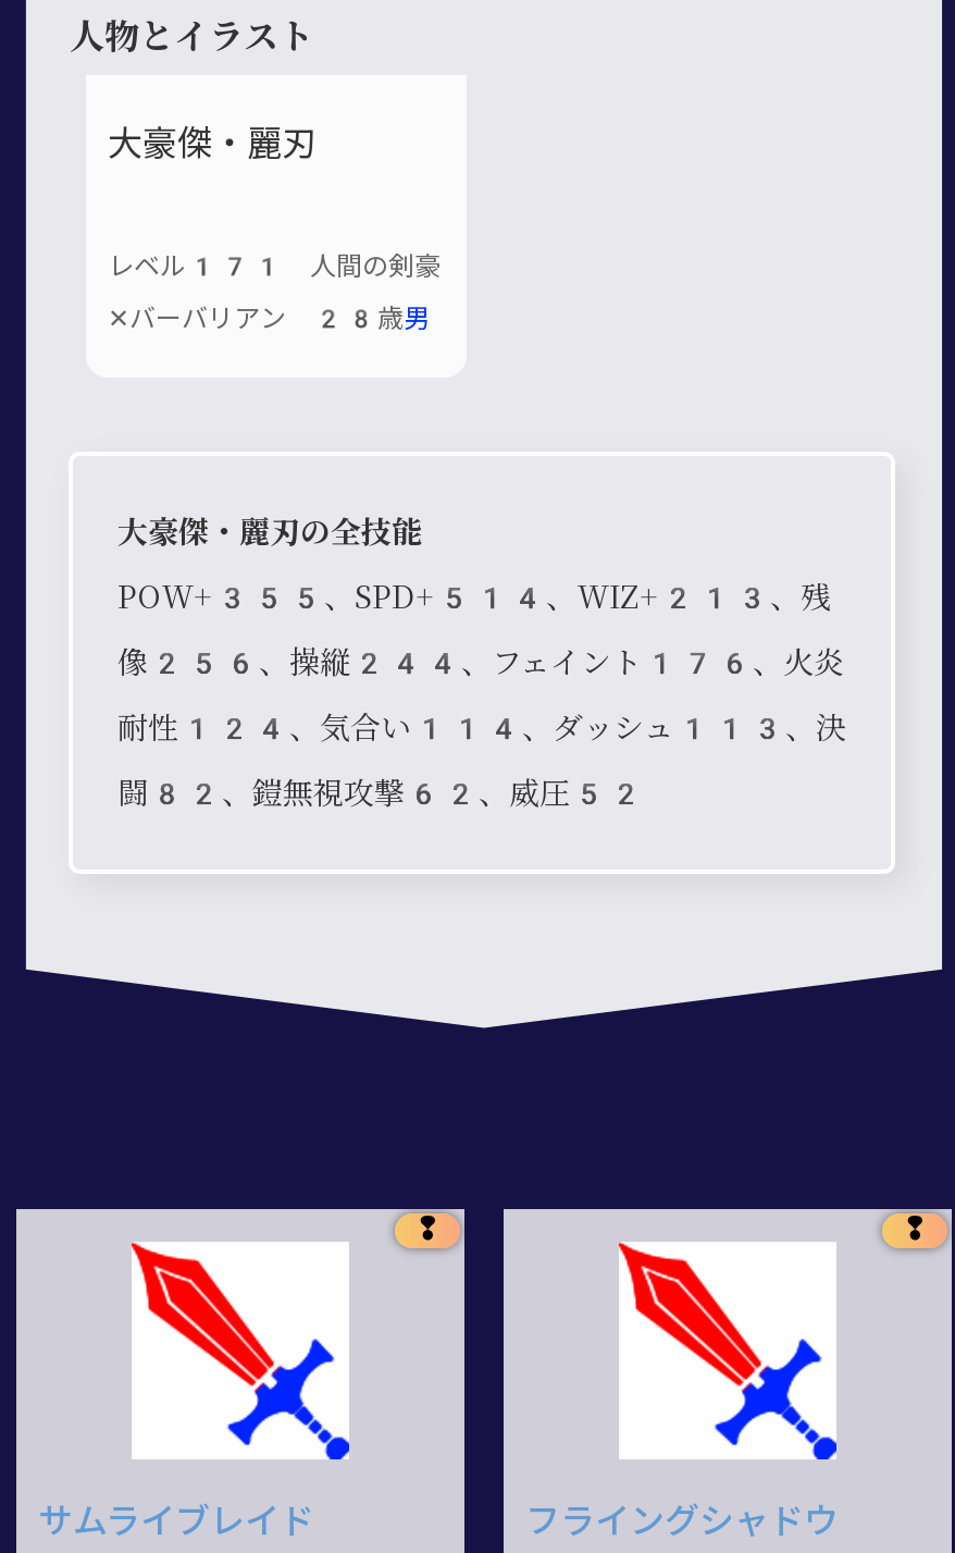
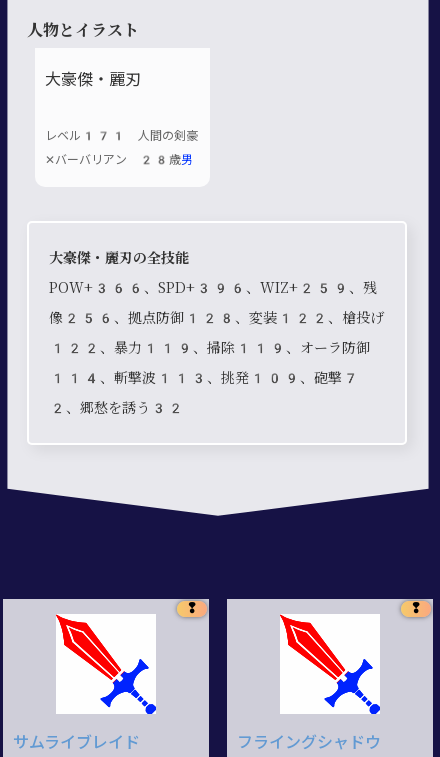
- POW+355、SPD+514、WIZ+213、残
- 像256、操縦244、フェイント176、火炎
- 耐性124、気合い114、ダッシュ113、決
- 闘82、鎧無視攻撃62、威圧52
+ POW+366、SPD+396、WIZ+259、残
+ 像256、拠点防御128、変装122、槍投げ
+ 122、暴力119、掃除119、オーラ防御
+ 114、斬撃波113、挑発109、砲撃7
+ 2、郷愁を誘う32
